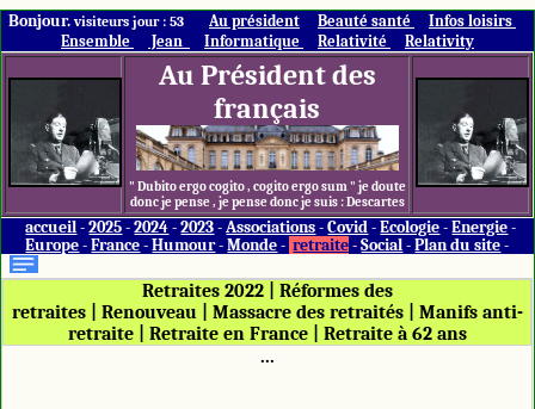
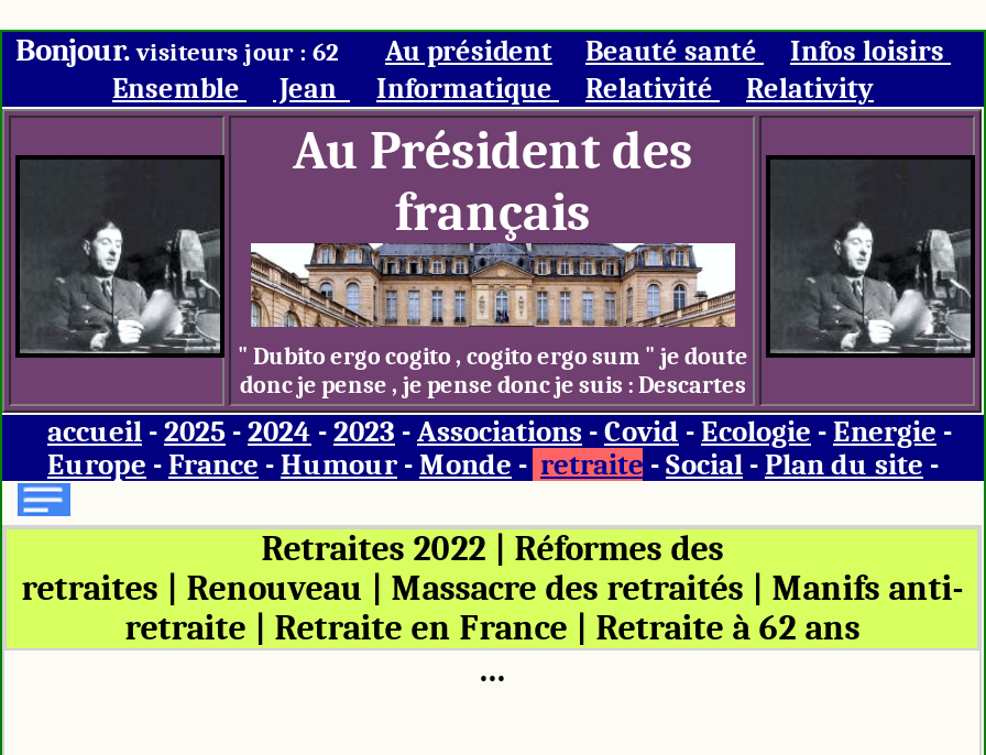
- Bonjour. visiteurs jour : 53
+ Bonjour. visiteurs jour : 62
